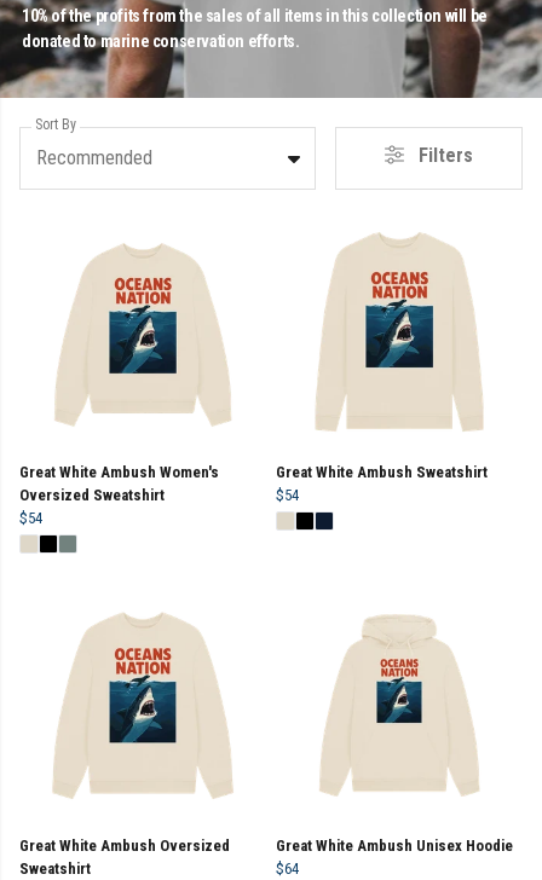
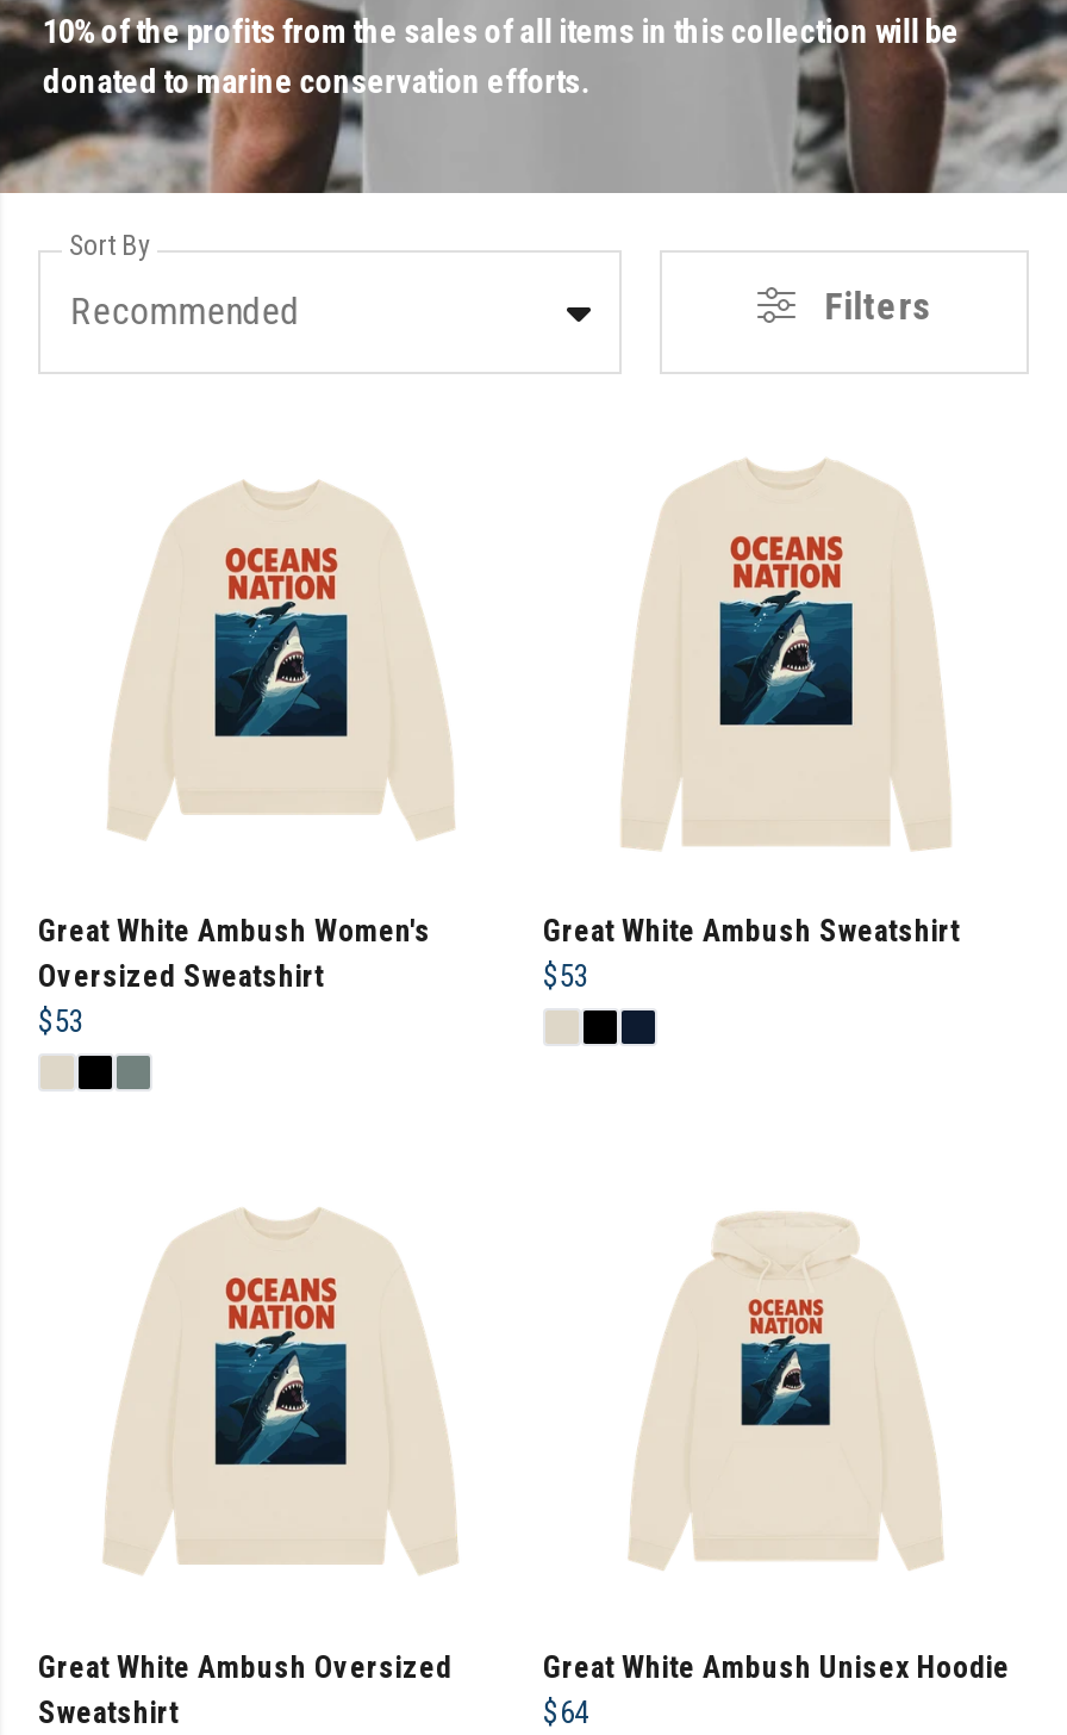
- $54
+ $53

- $54
+ $53
